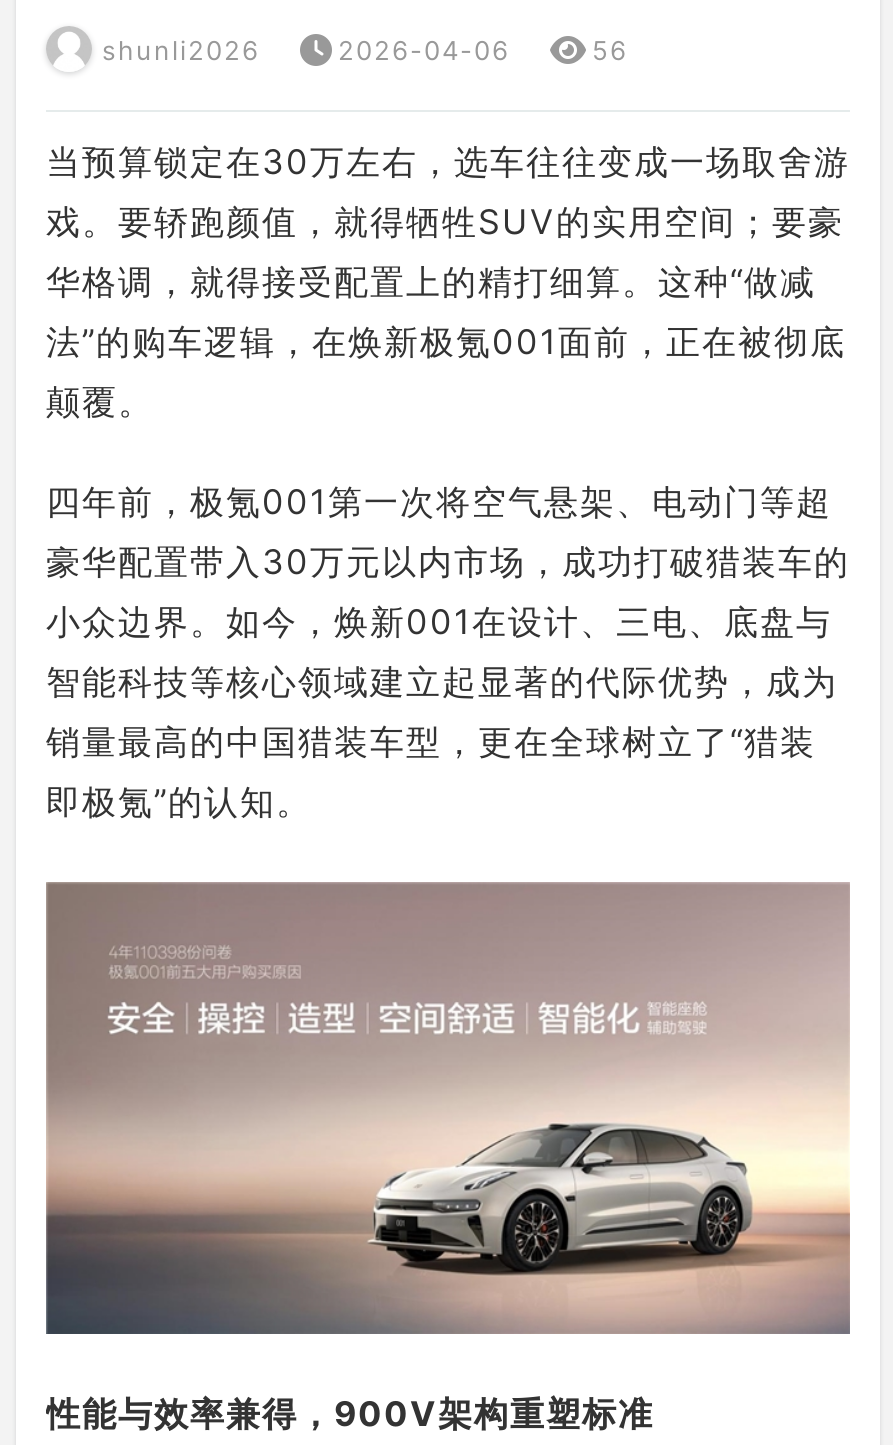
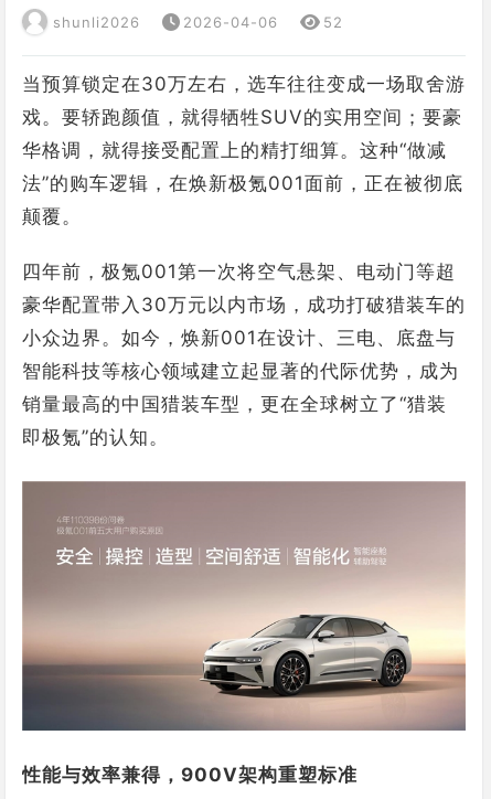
- 56
+ 52
